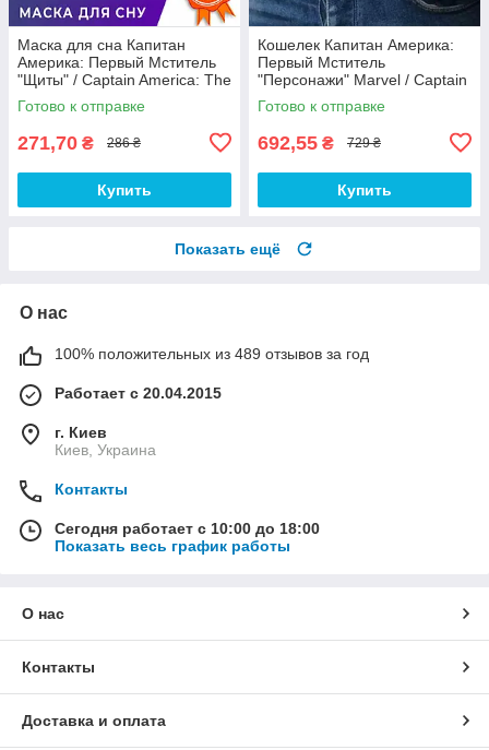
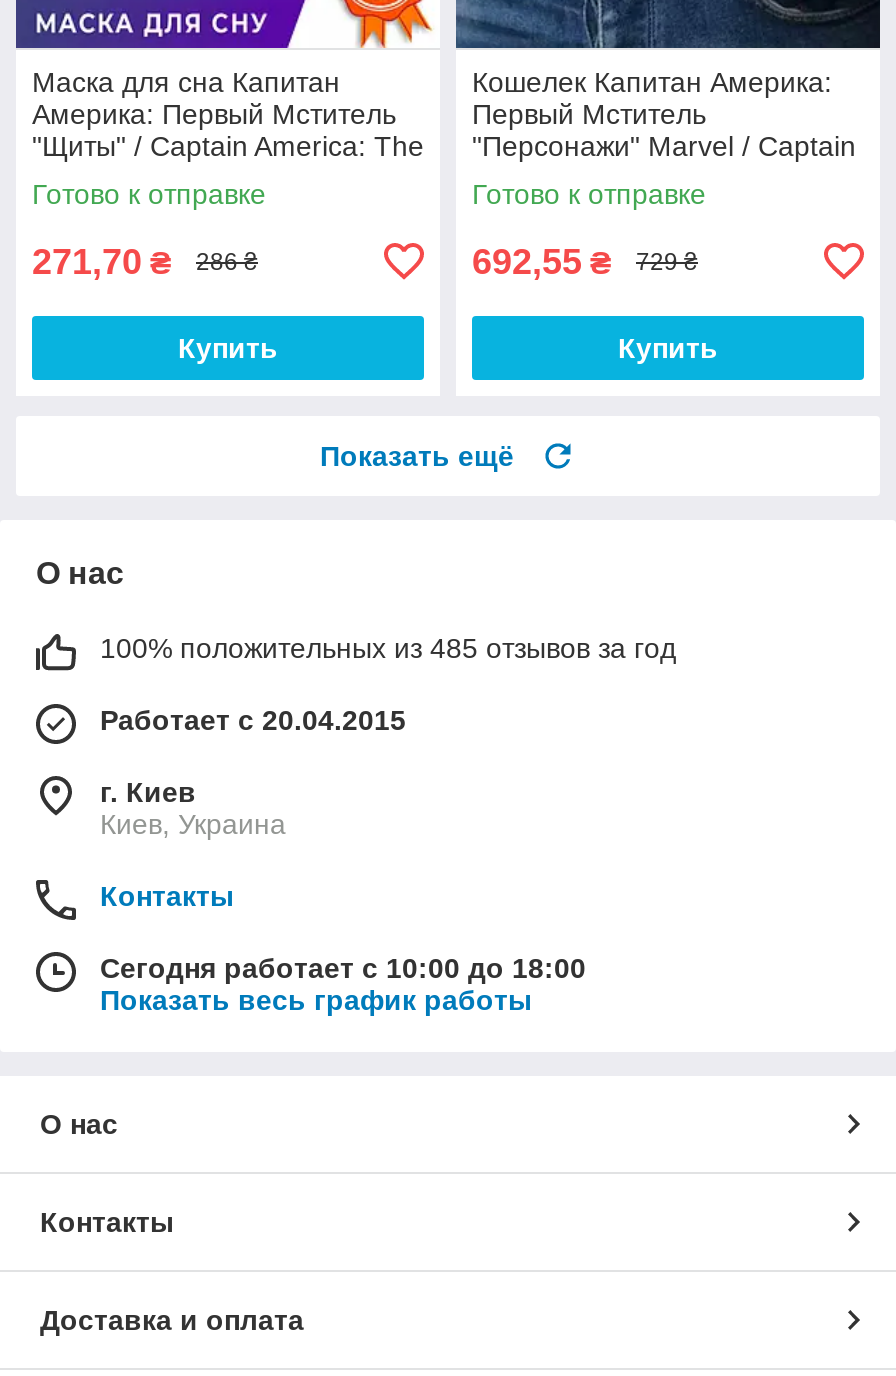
- 100% положительных из 489 отзывов за год
+ 100% положительных из 485 отзывов за год
